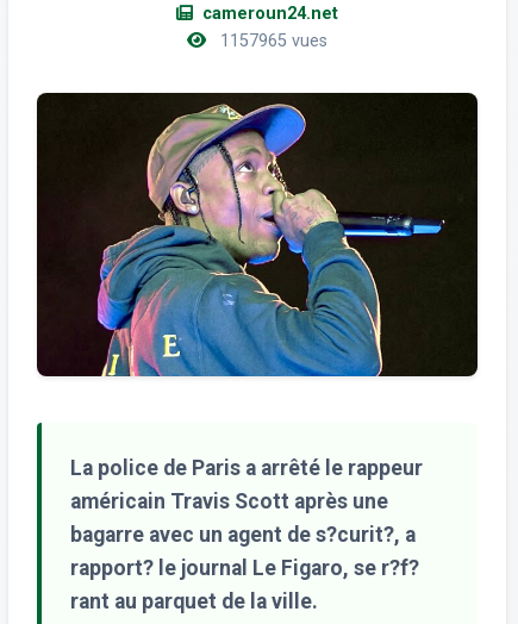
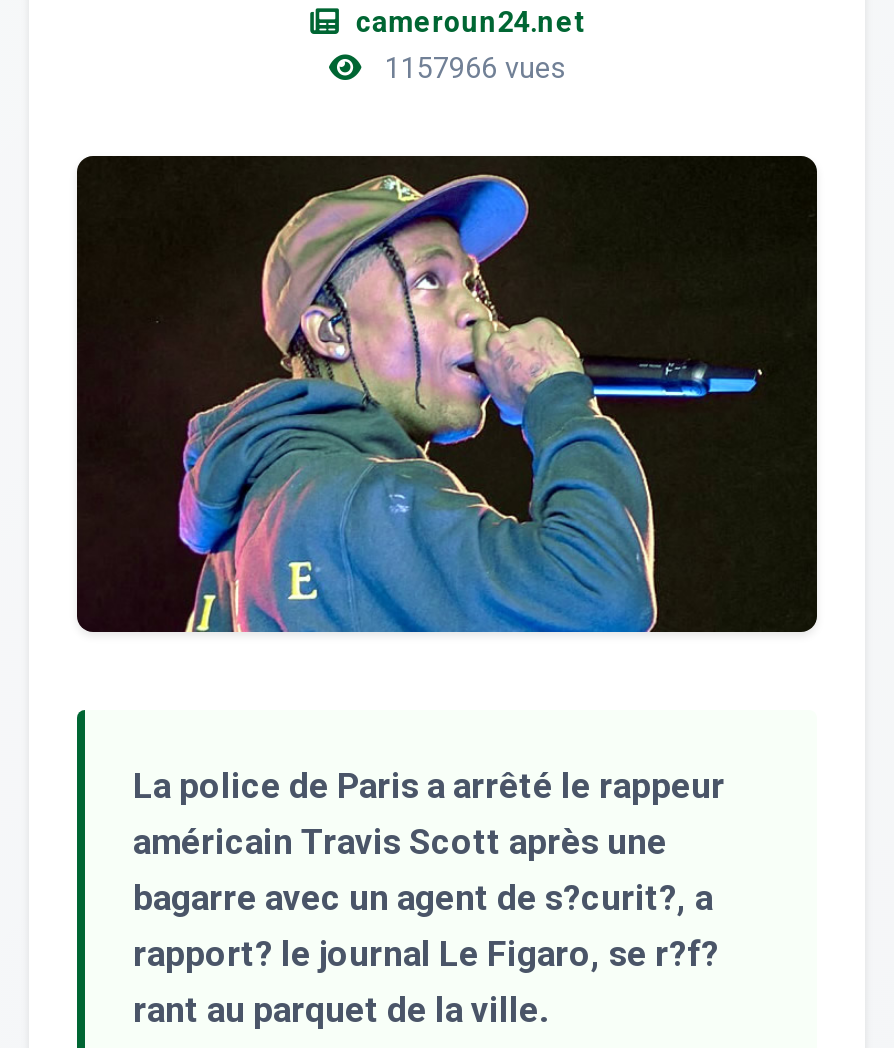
- 1157965 vues
+ 1157966 vues
